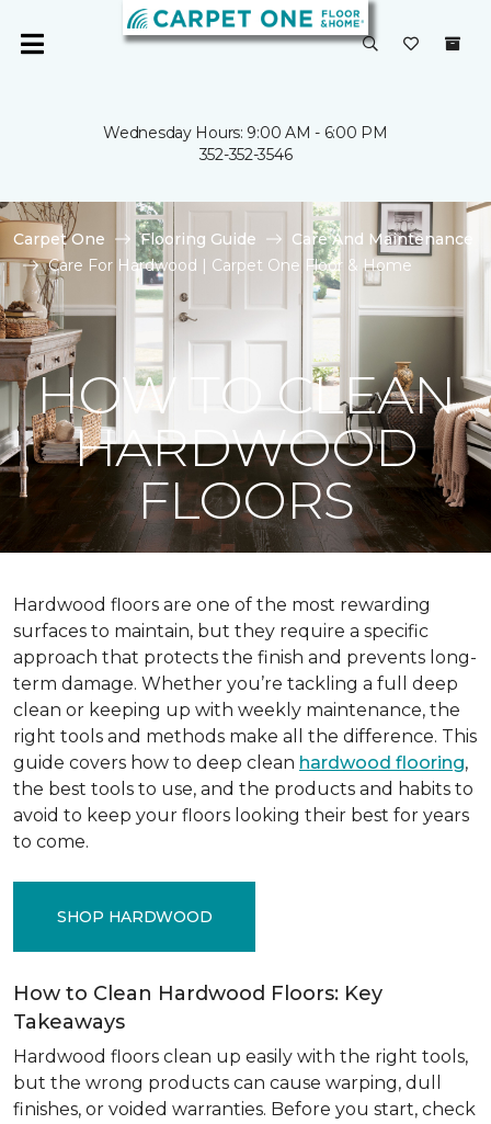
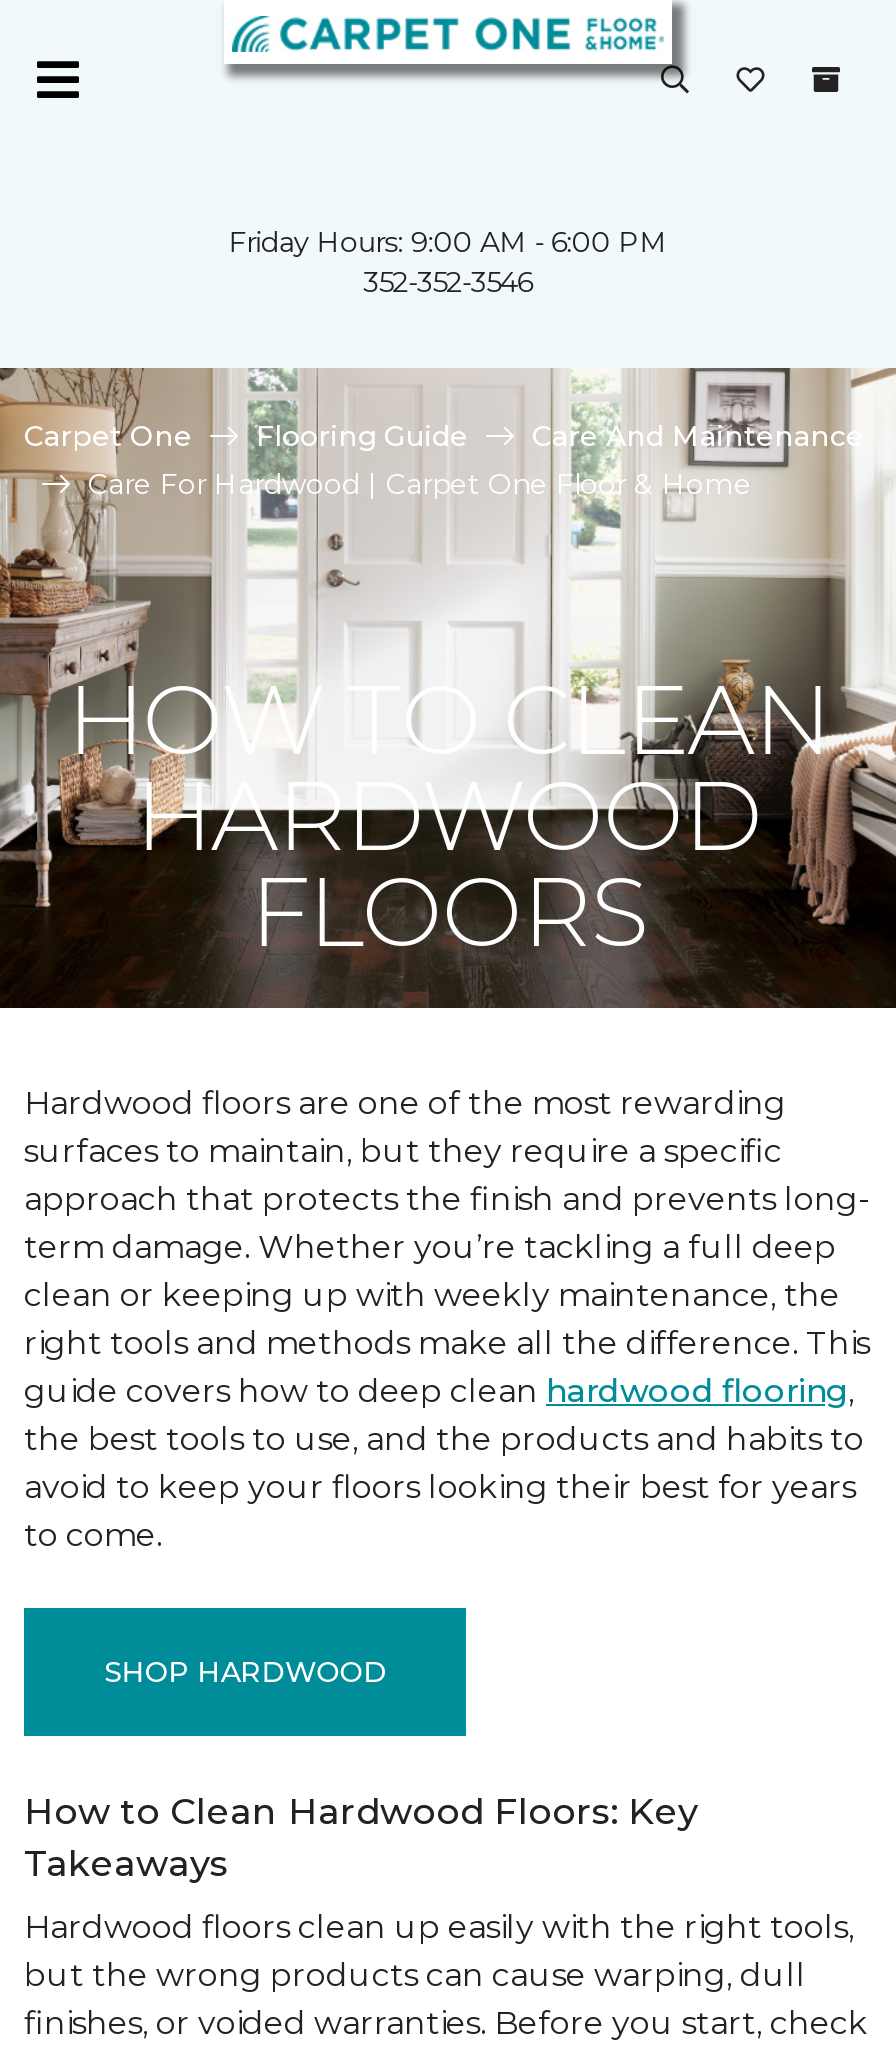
- Wednesday Hours: 9:00 AM - 6:00 PM
+ Friday Hours: 9:00 AM - 6:00 PM
